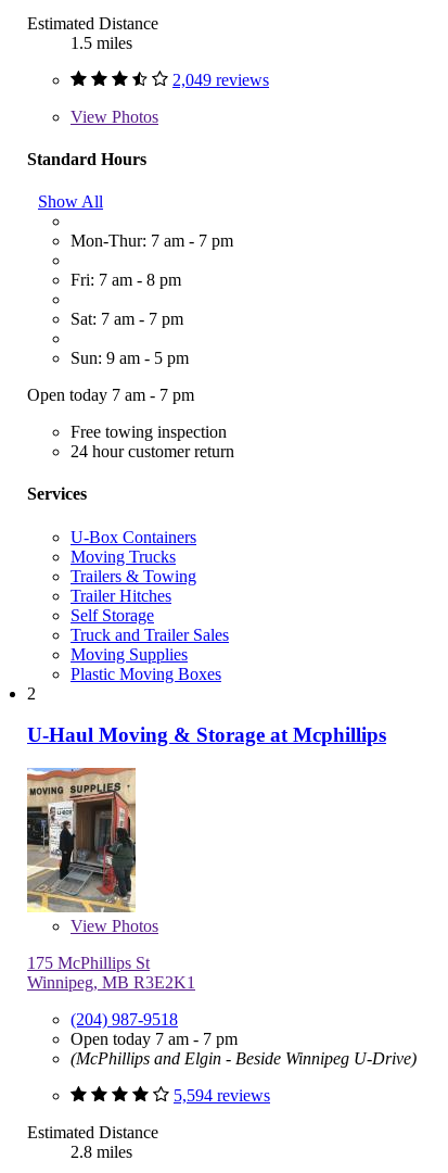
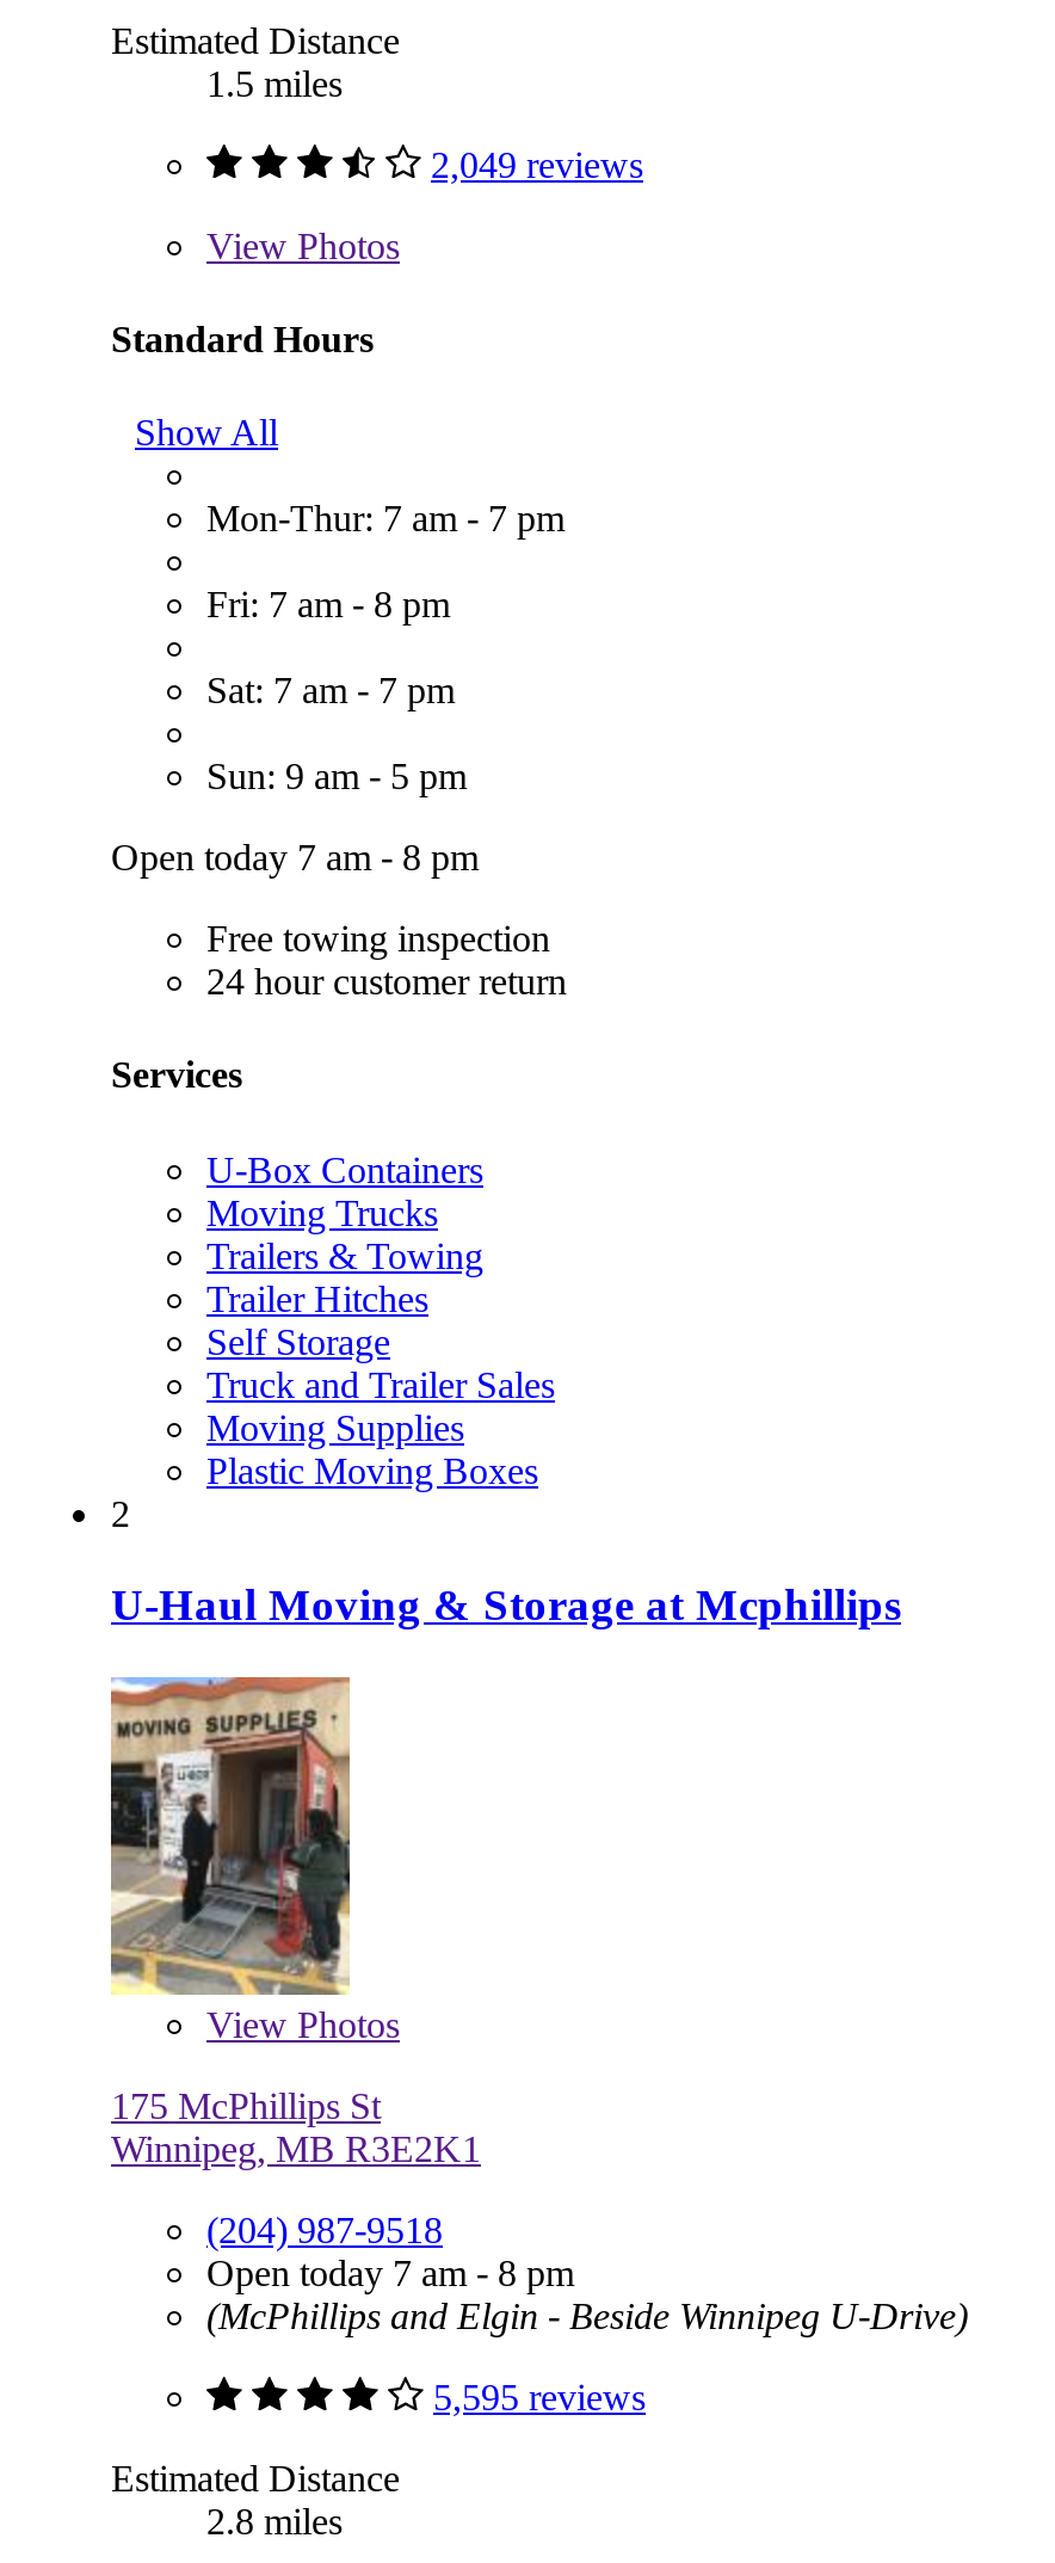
- Open today 7 am - 7 pm
+ Open today 7 am - 8 pm

- Open today 7 am - 7 pm
+ Open today 7 am - 8 pm

- 5,594 reviews
+ 5,595 reviews
